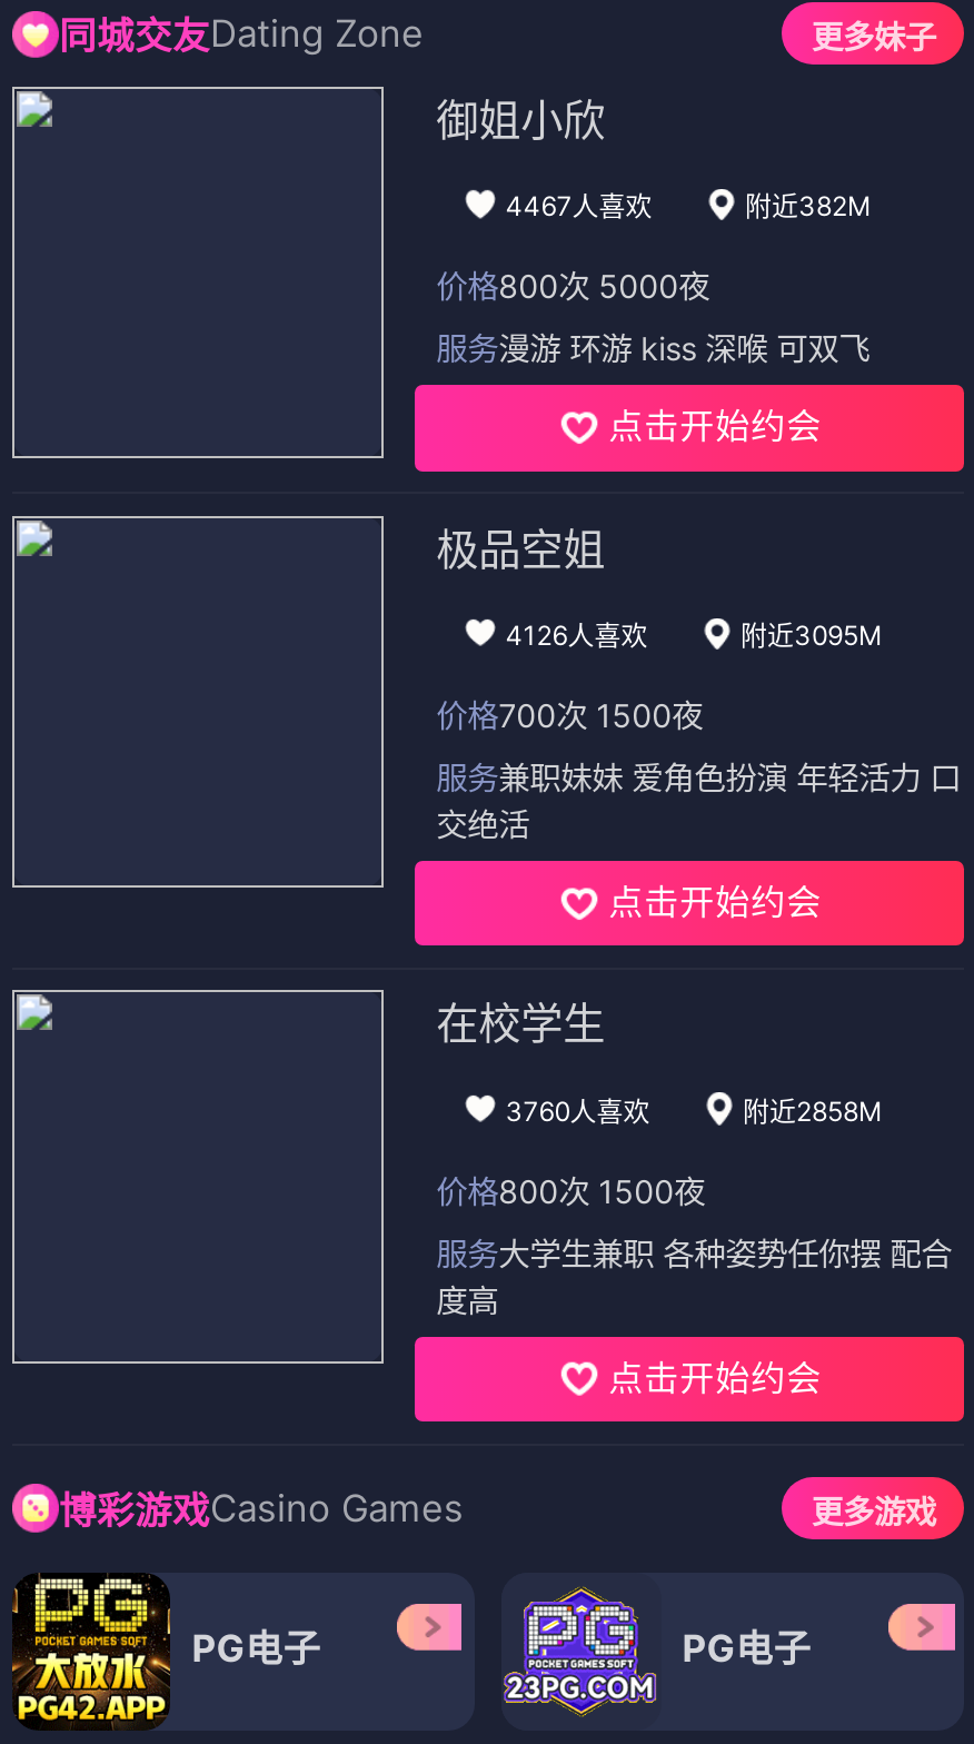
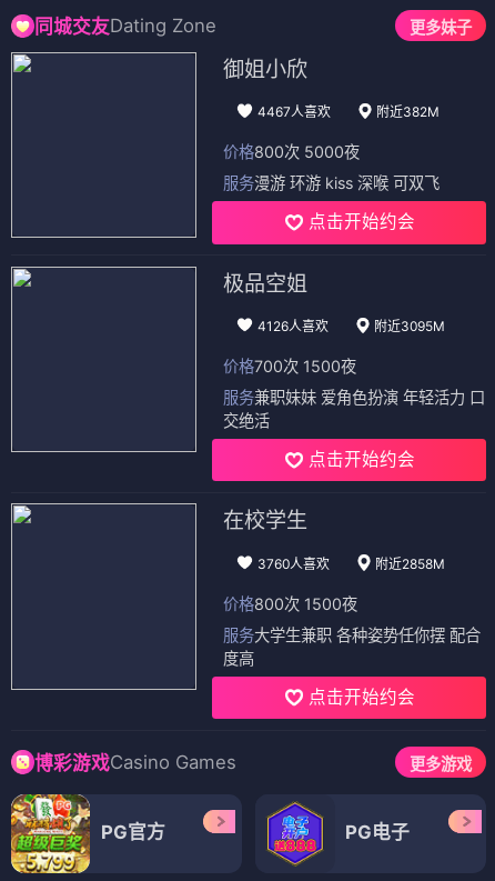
- [image]
- PG电子
+ [image]
+ PG官方

- [image]
+ [image]
